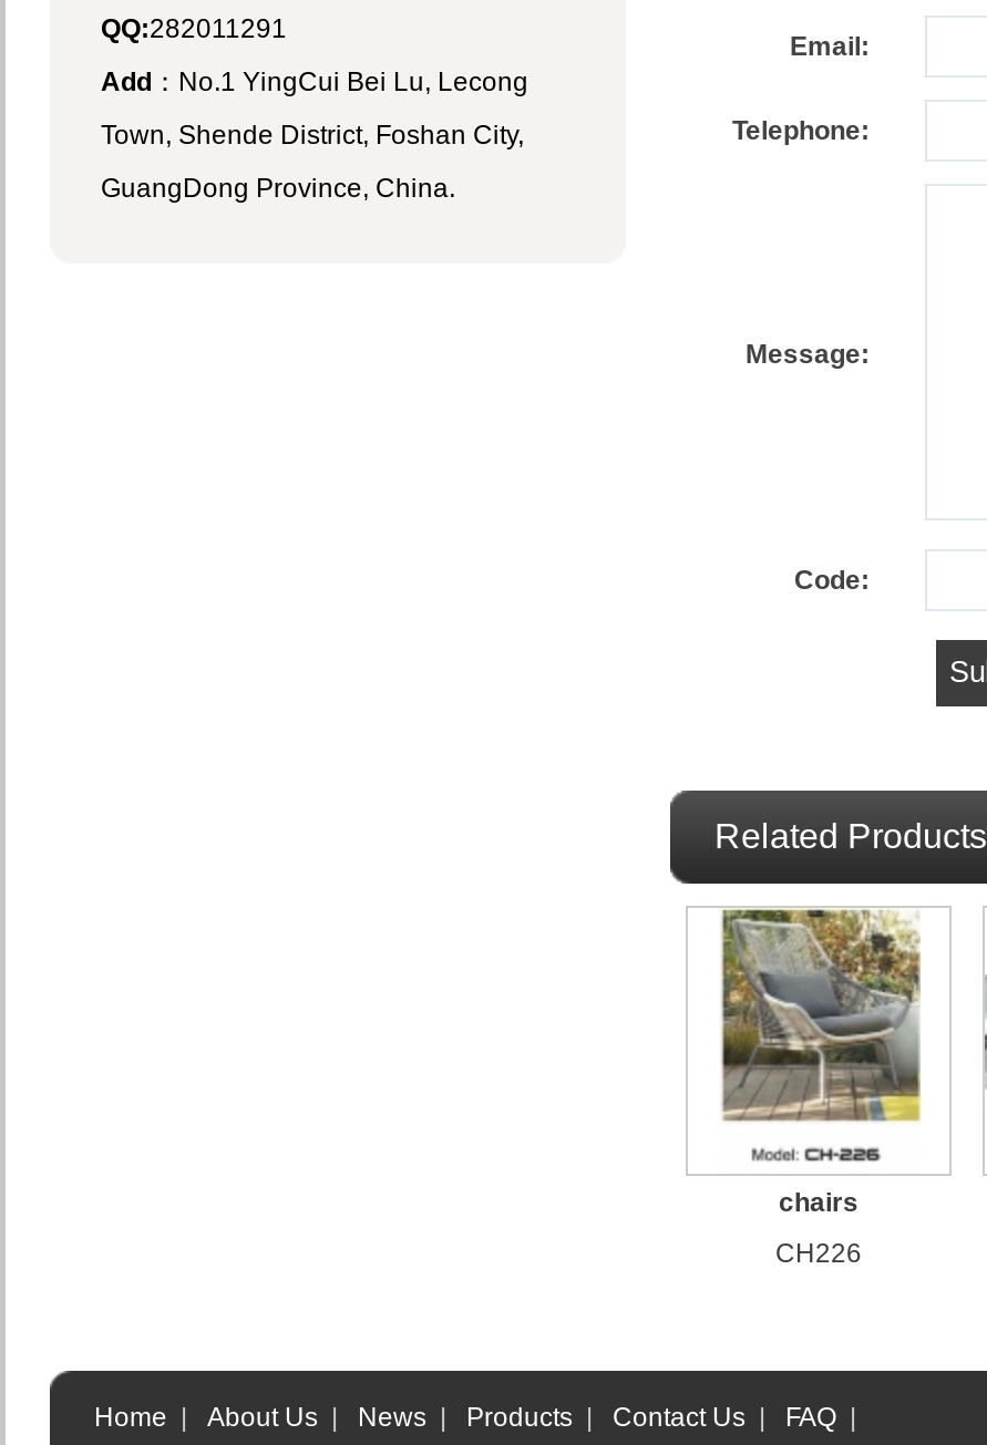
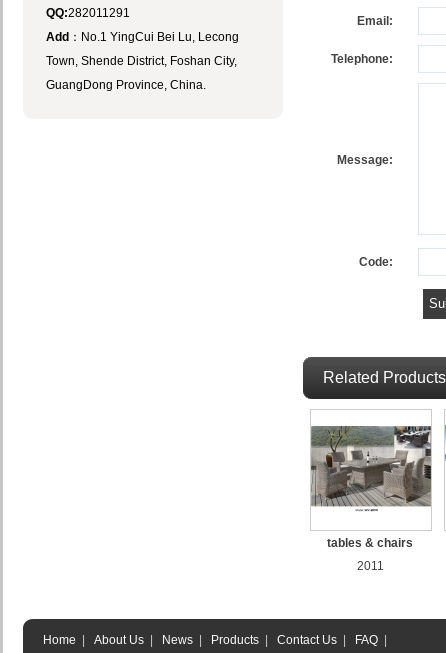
- [image]
- chairs
+ [image]
+ tables & chairs

- CH226
+ 2011
